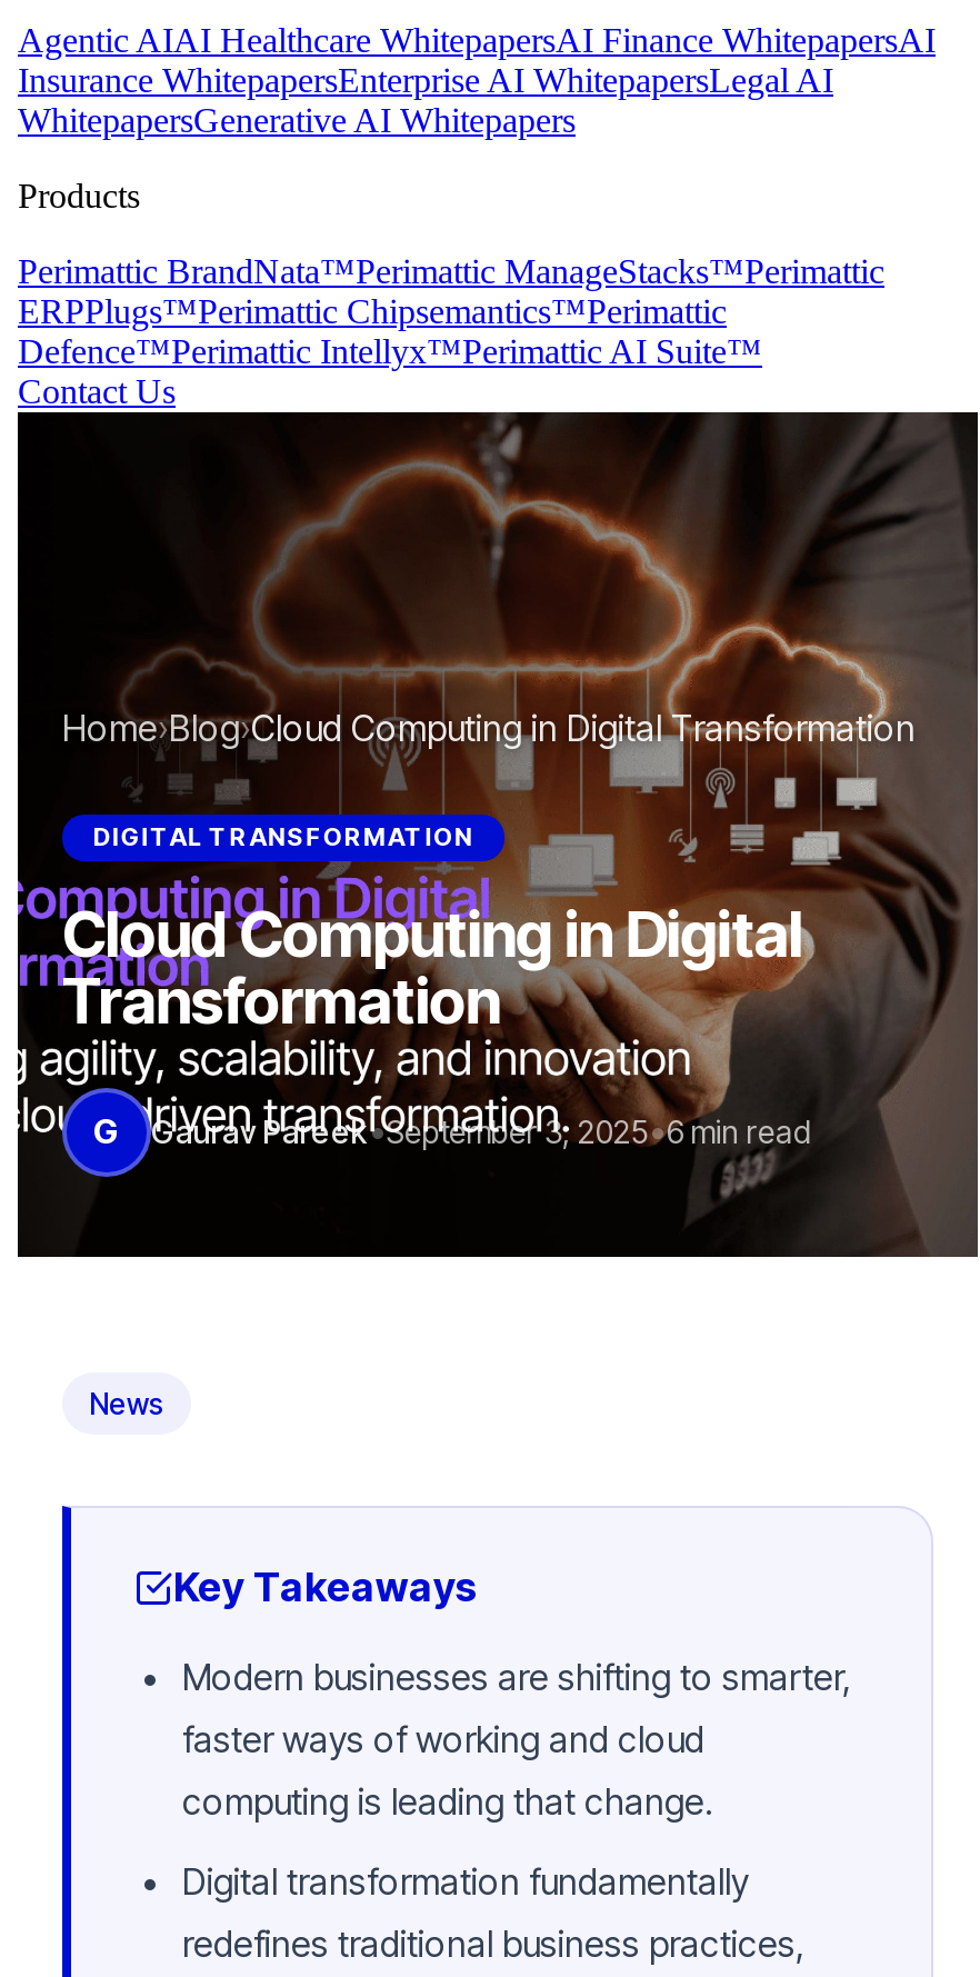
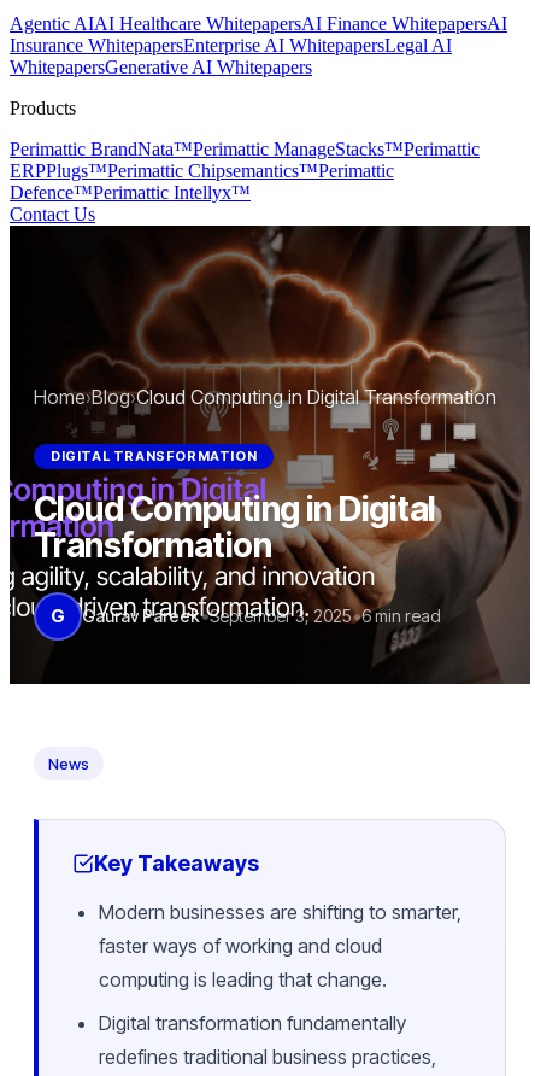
- Defence™Perimattic Intellyx™Perimattic AI Suite™
+ Defence™Perimattic Intellyx™
